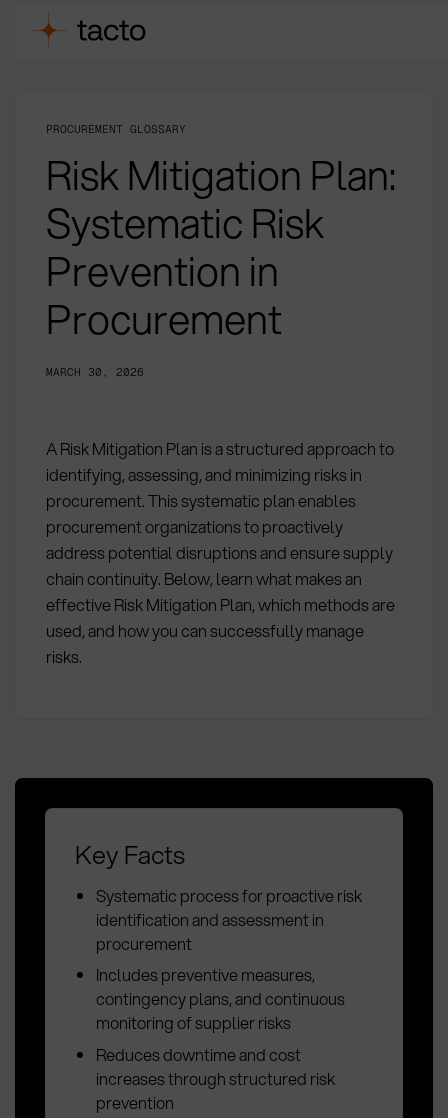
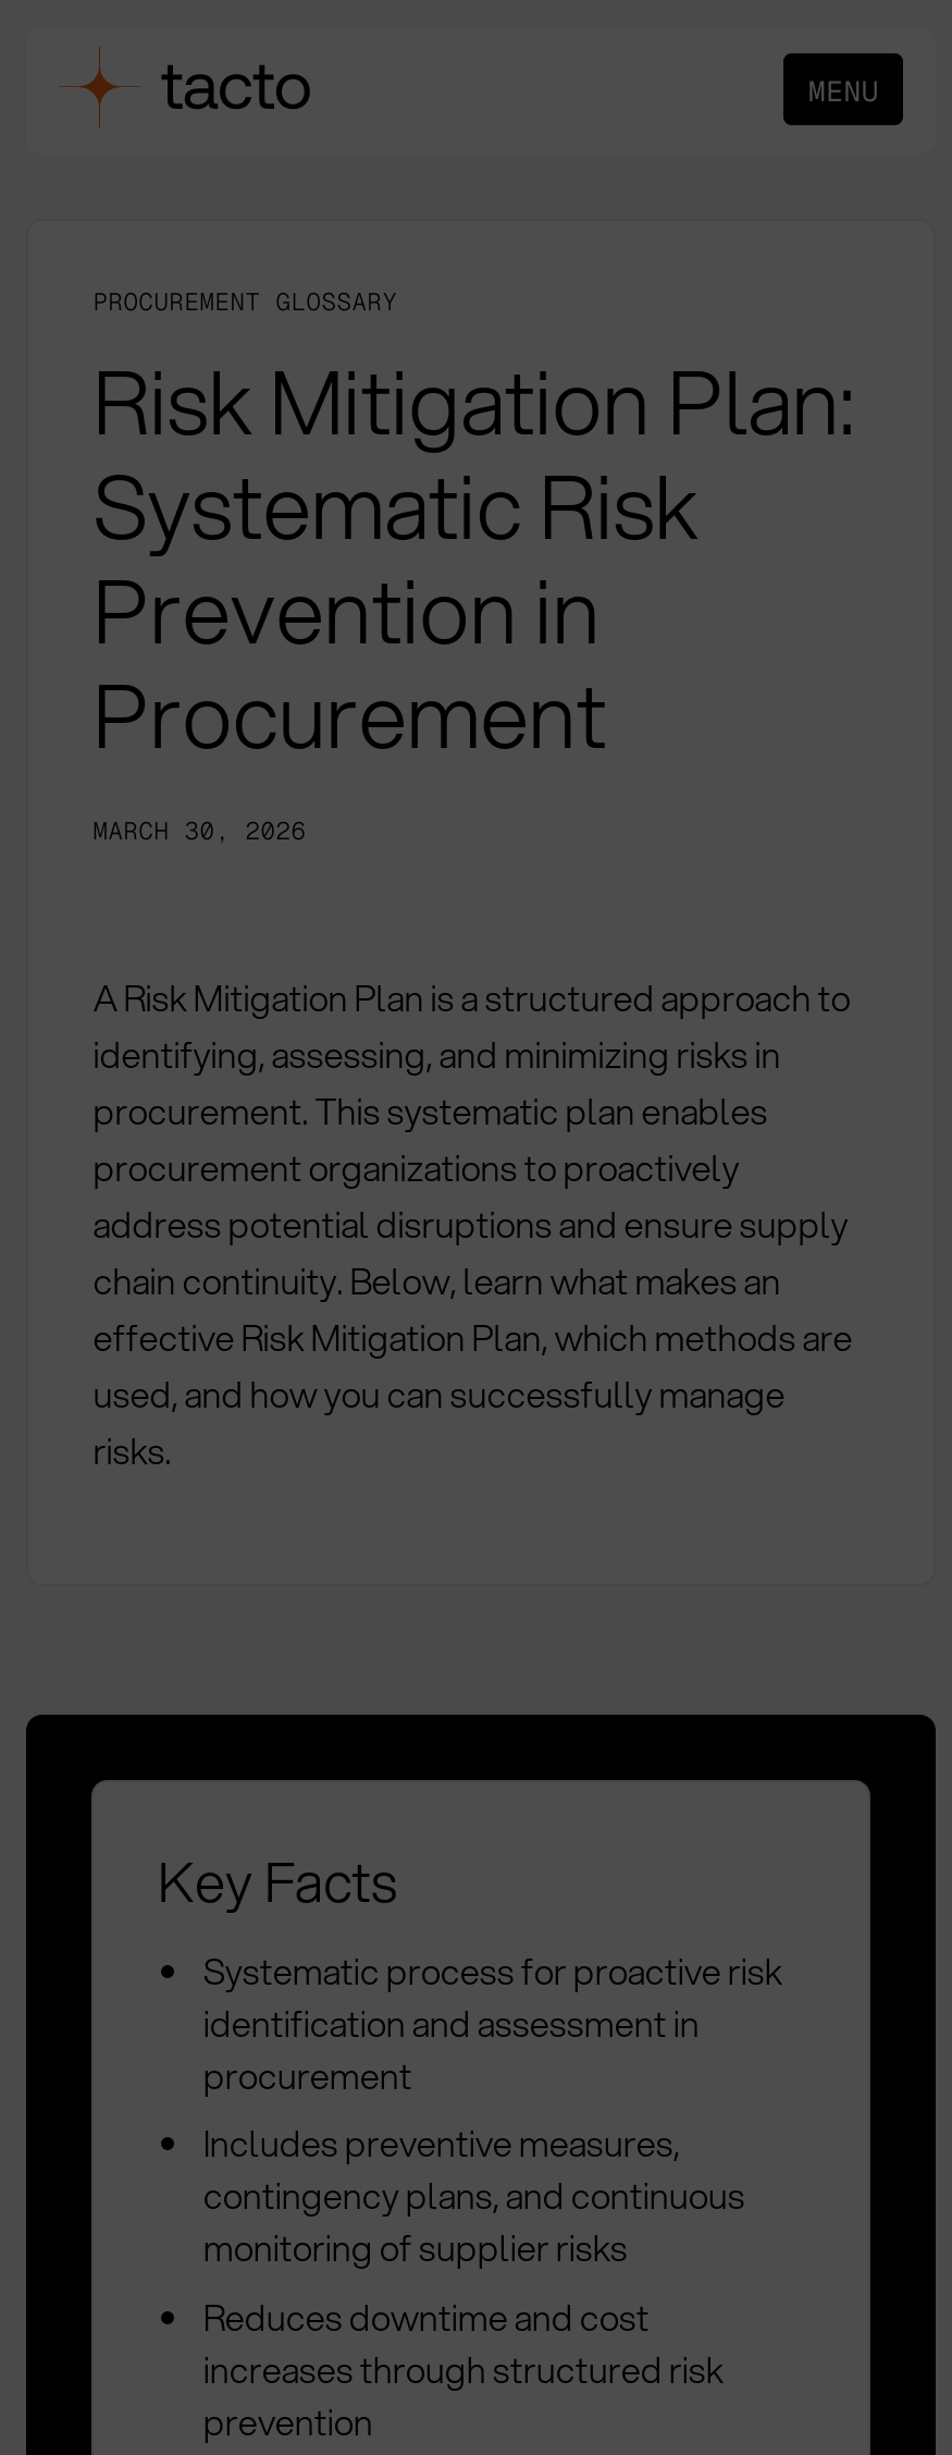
+ MENU
